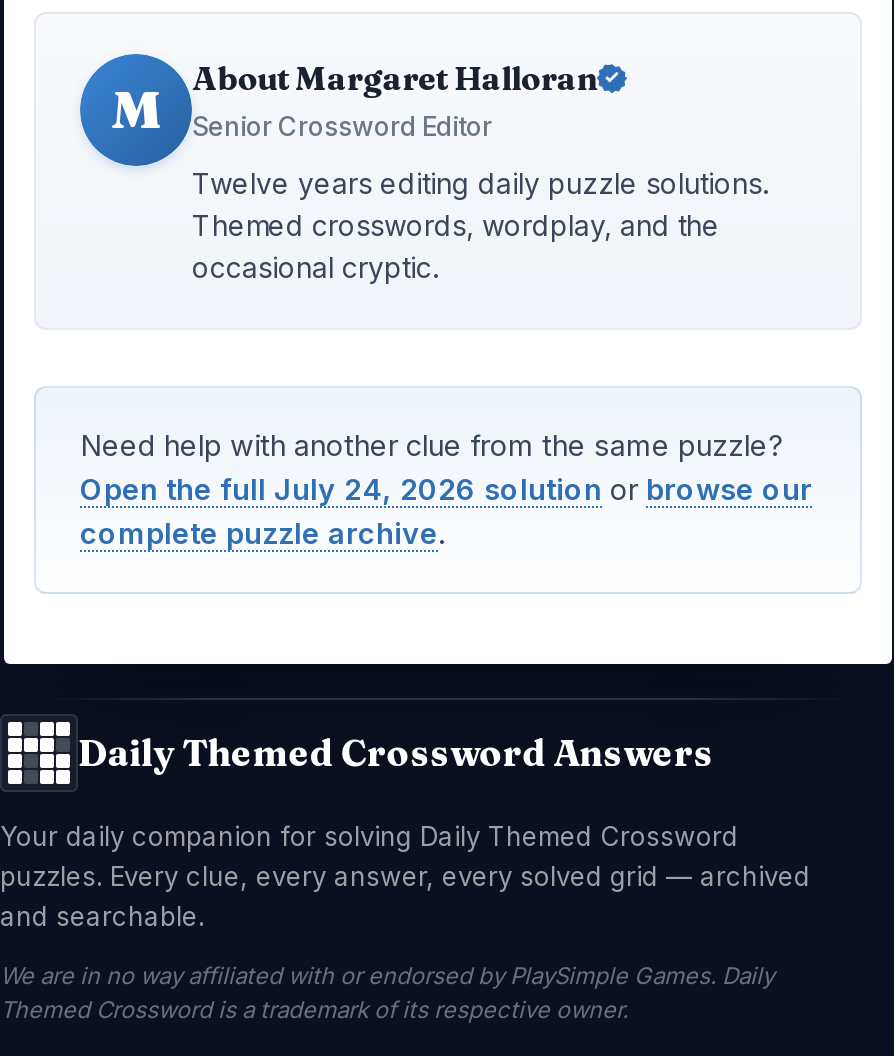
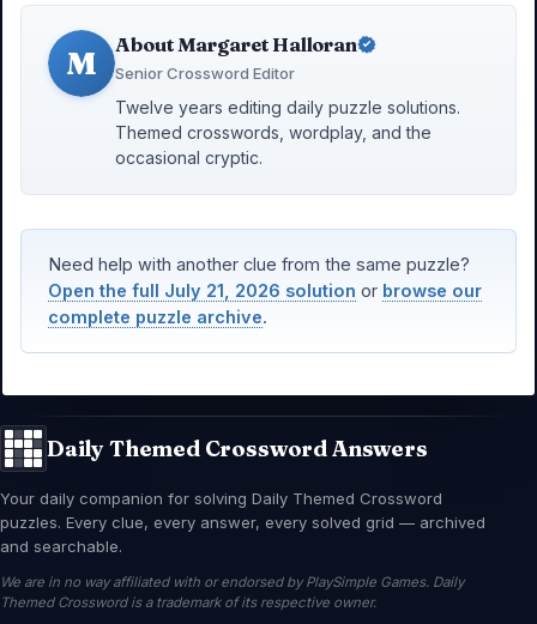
- Open the full July 24, 2026 solution or browse our
+ Open the full July 21, 2026 solution or browse our
